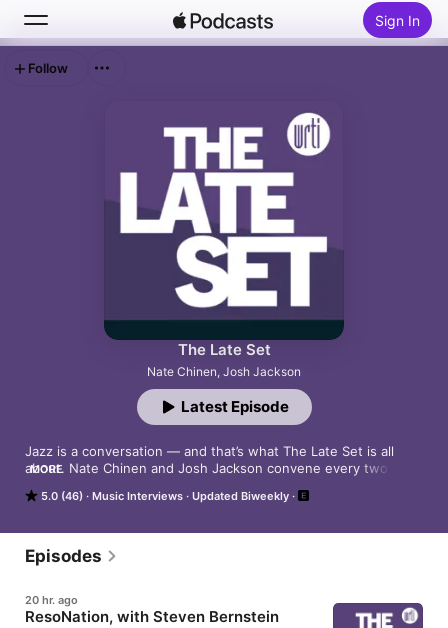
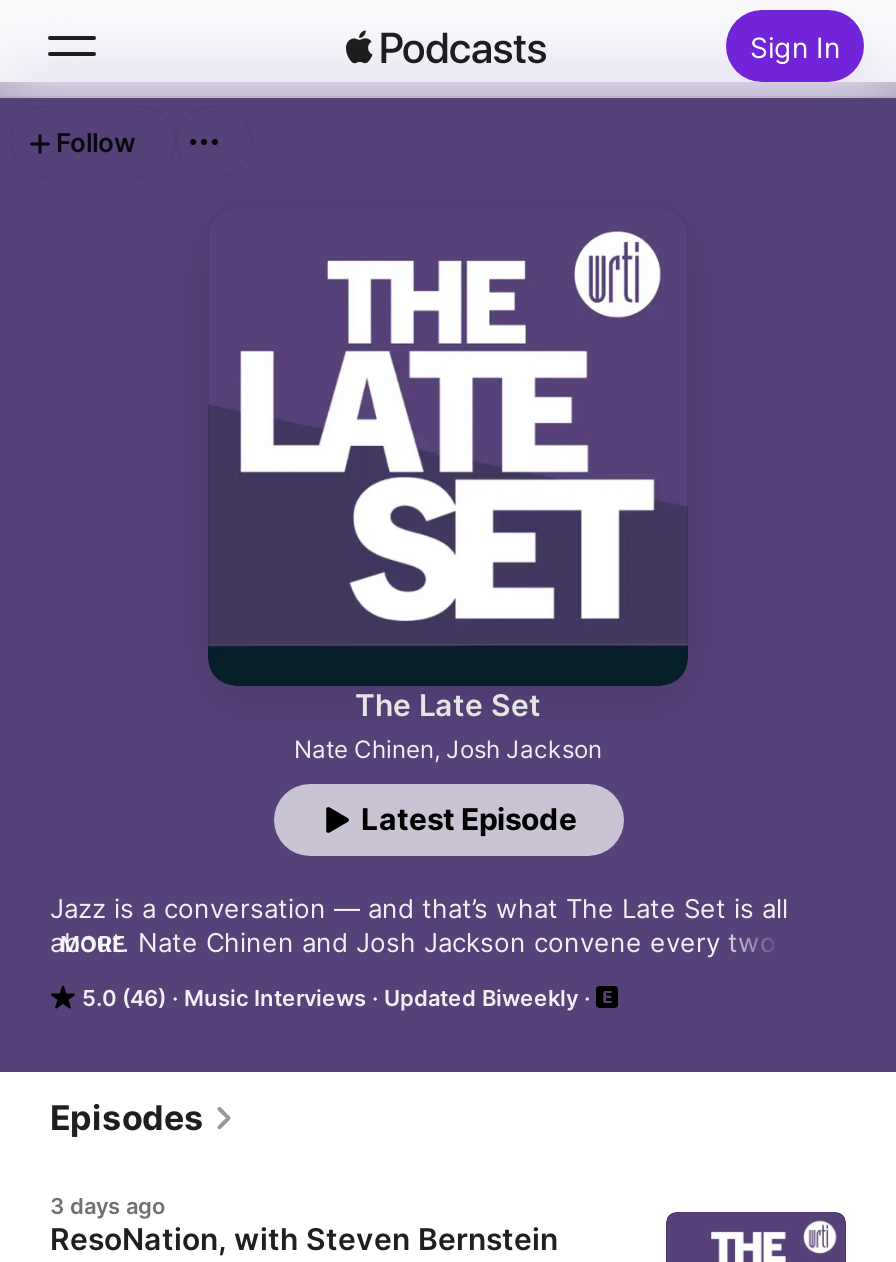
- 20 hr. ago
+ 3 days ago
